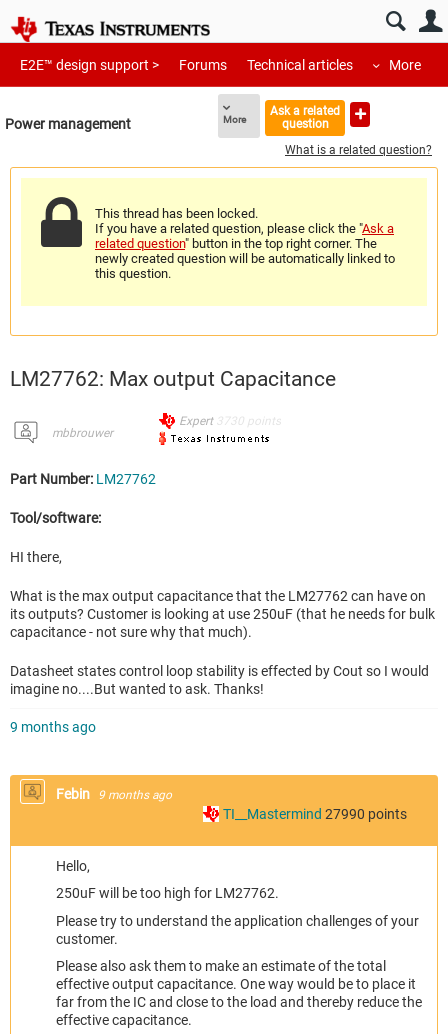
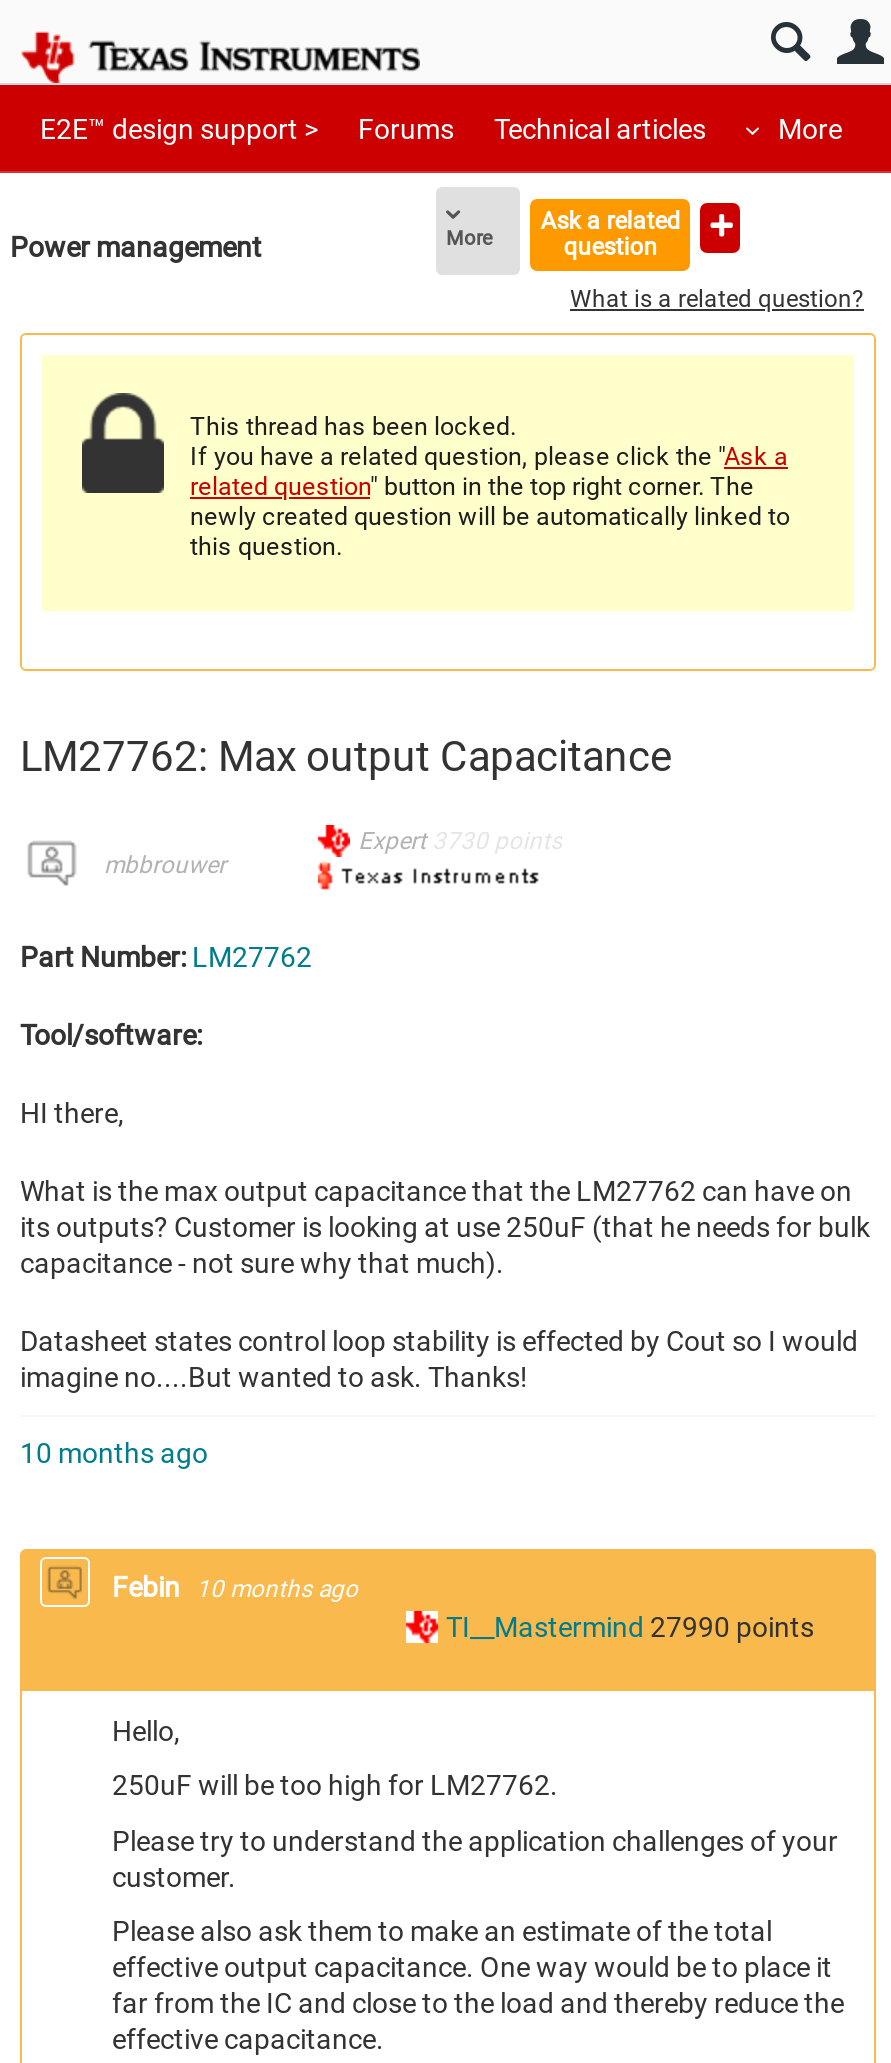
- 9 months ago
+ 10 months ago

- Febin 9 months ago
+ Febin 10 months ago
